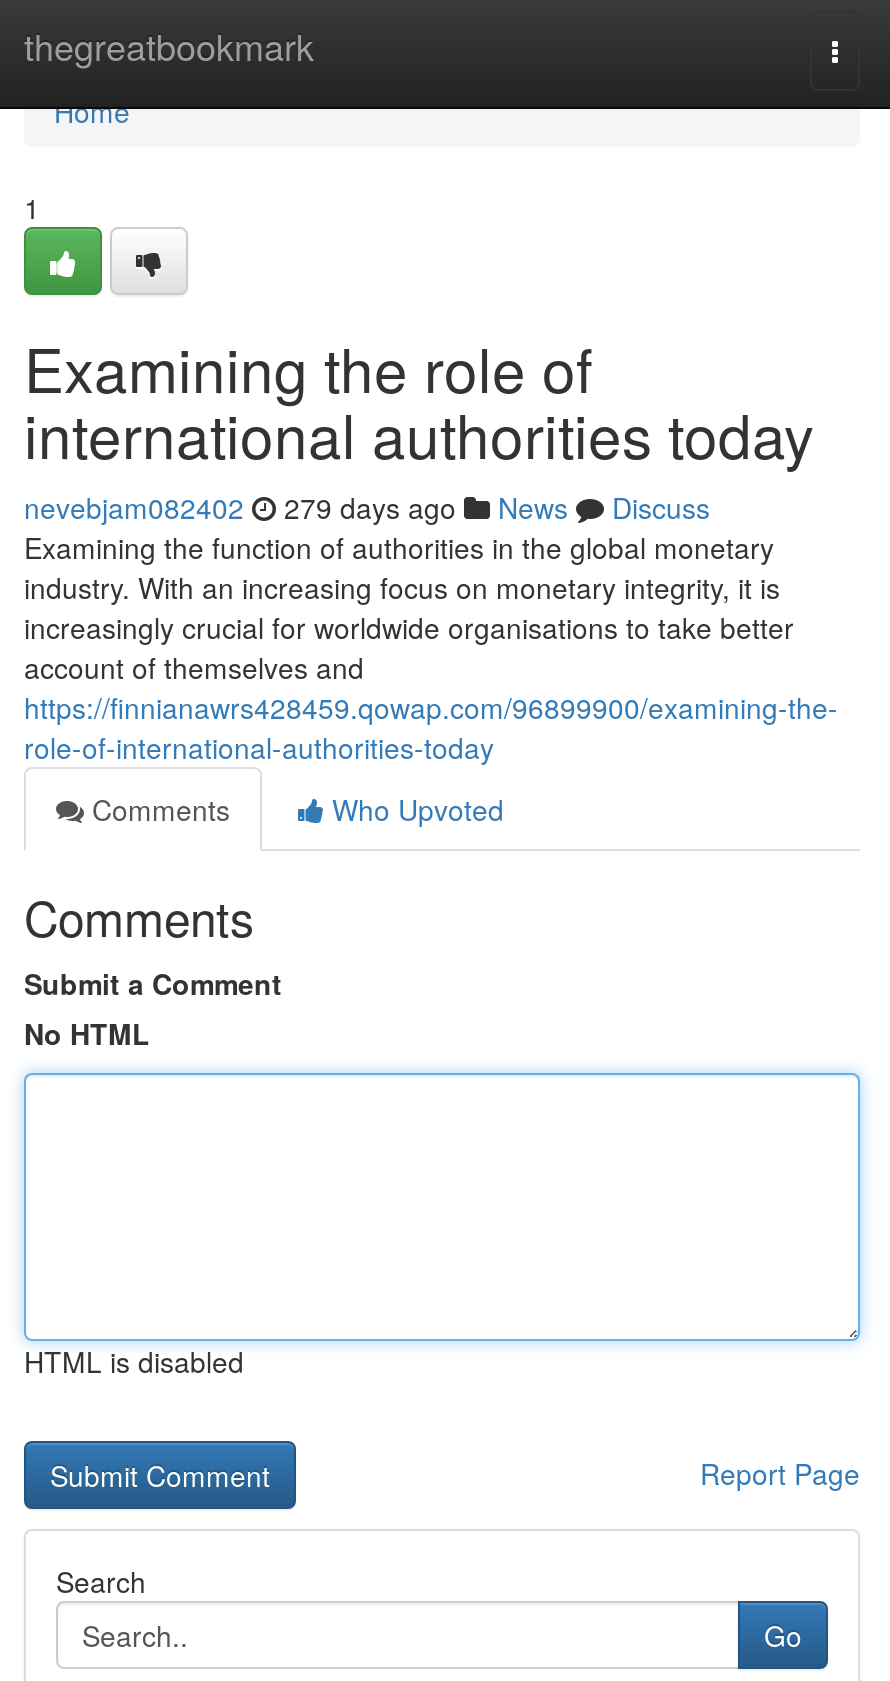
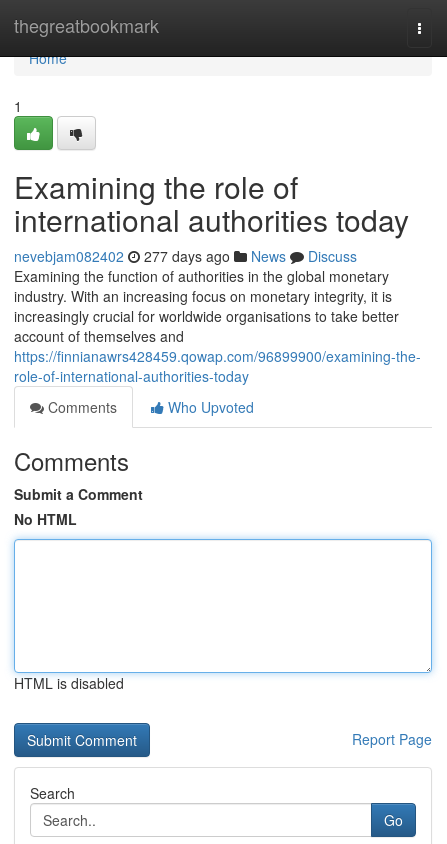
- nevebjam082402 279 days ago News Discuss
+ nevebjam082402 277 days ago News Discuss
